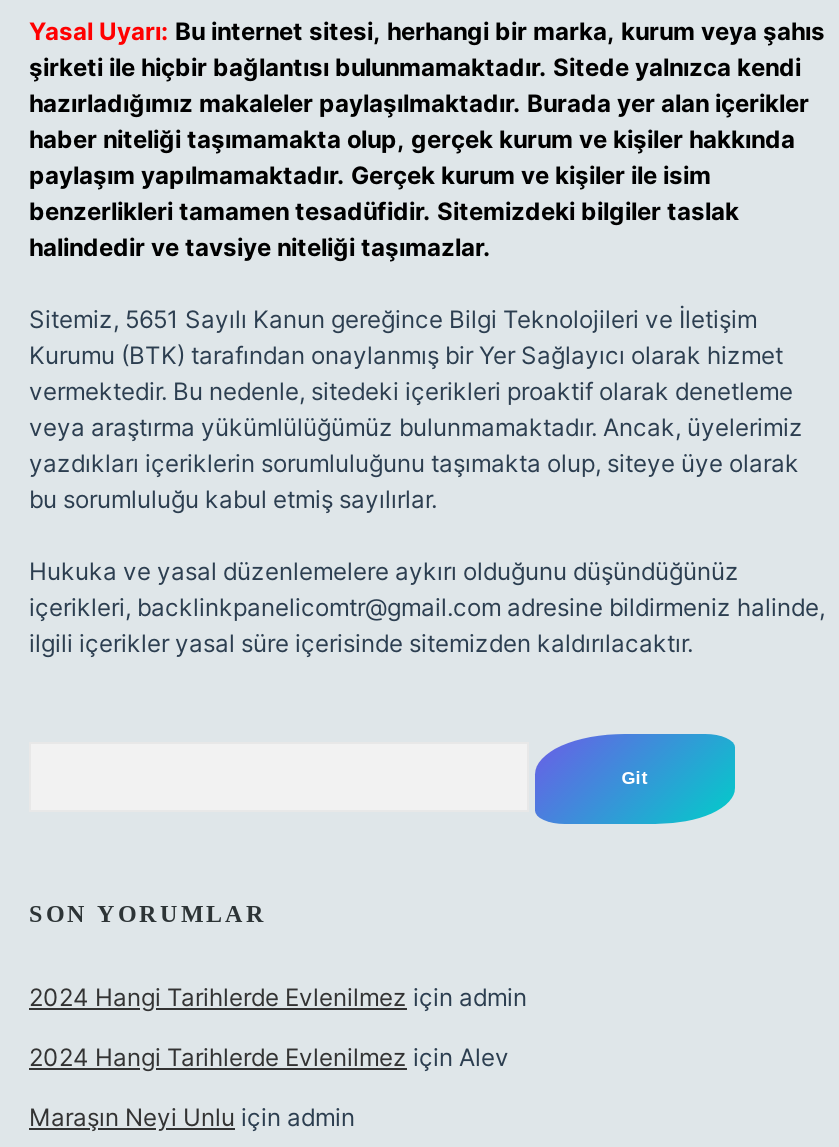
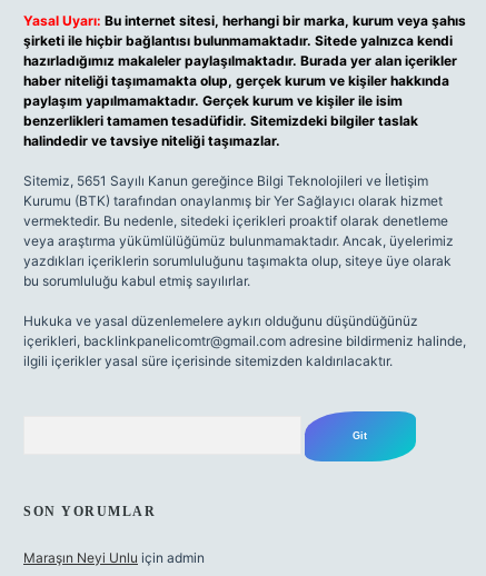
- 2024 Hangi Tarihlerde Evlenilmez için admin
- 2024 Hangi Tarihlerde Evlenilmez için Alev
